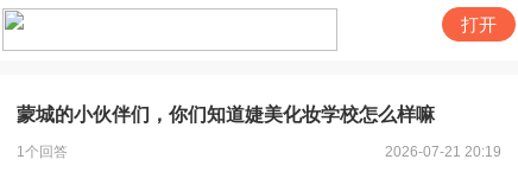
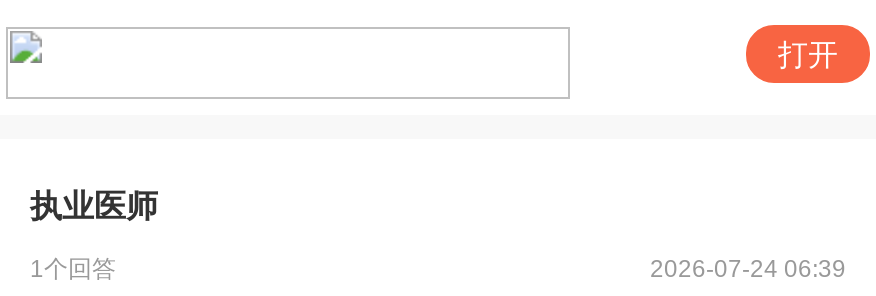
- 蒙城的小伙伴们，你们知道婕美化妆学校怎么样嘛
+ 执业医师

- 2026-07-21 20:19
+ 2026-07-24 06:39
